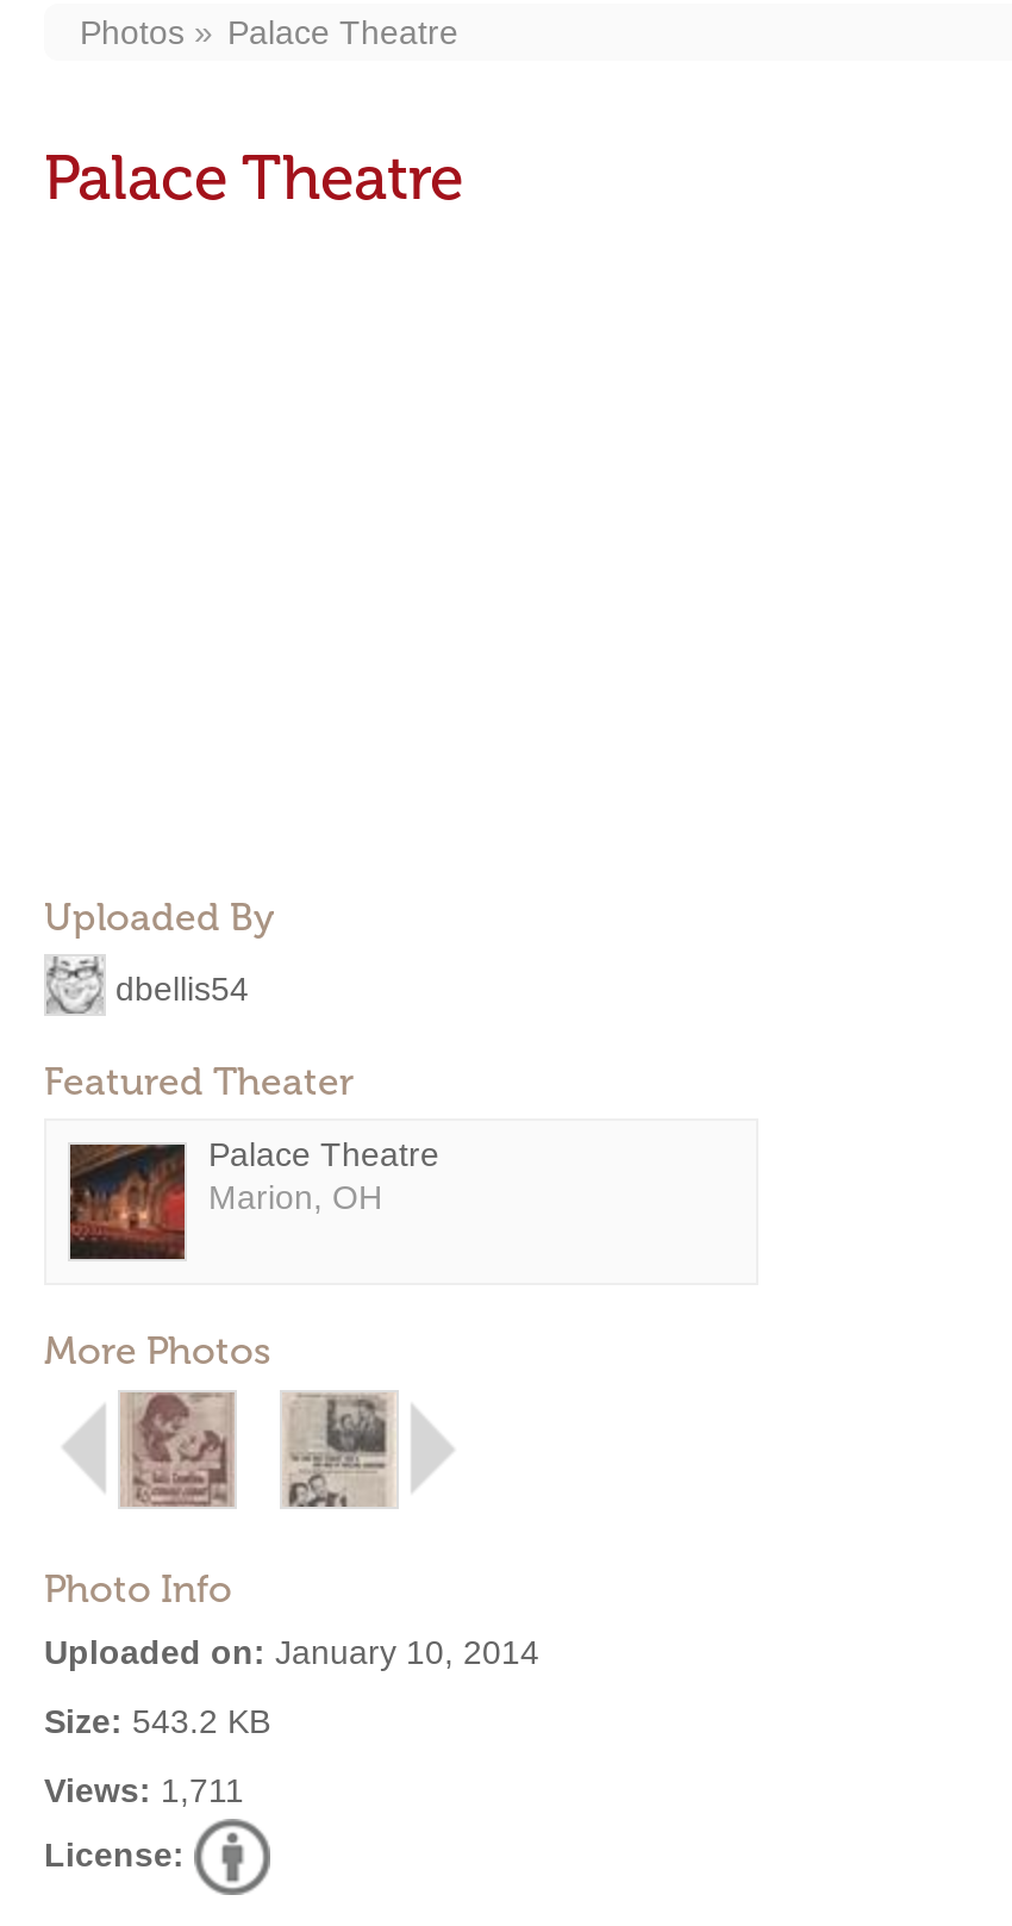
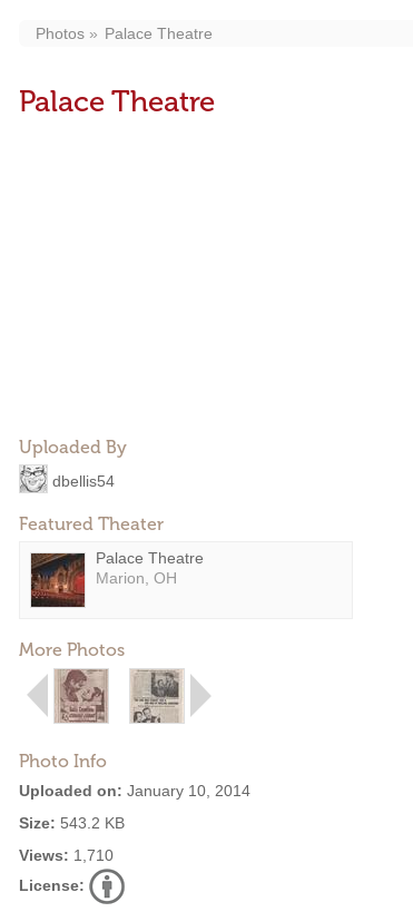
- Views: 1,711
+ Views: 1,710
